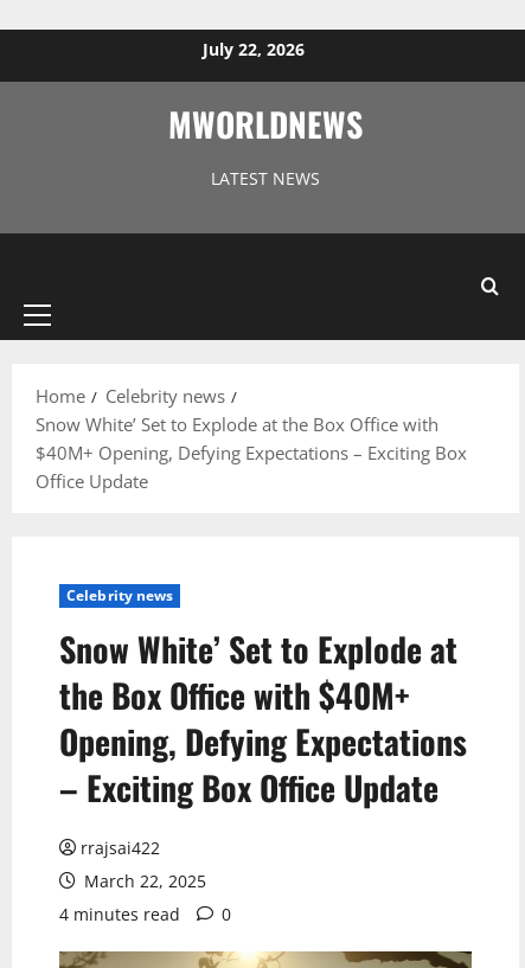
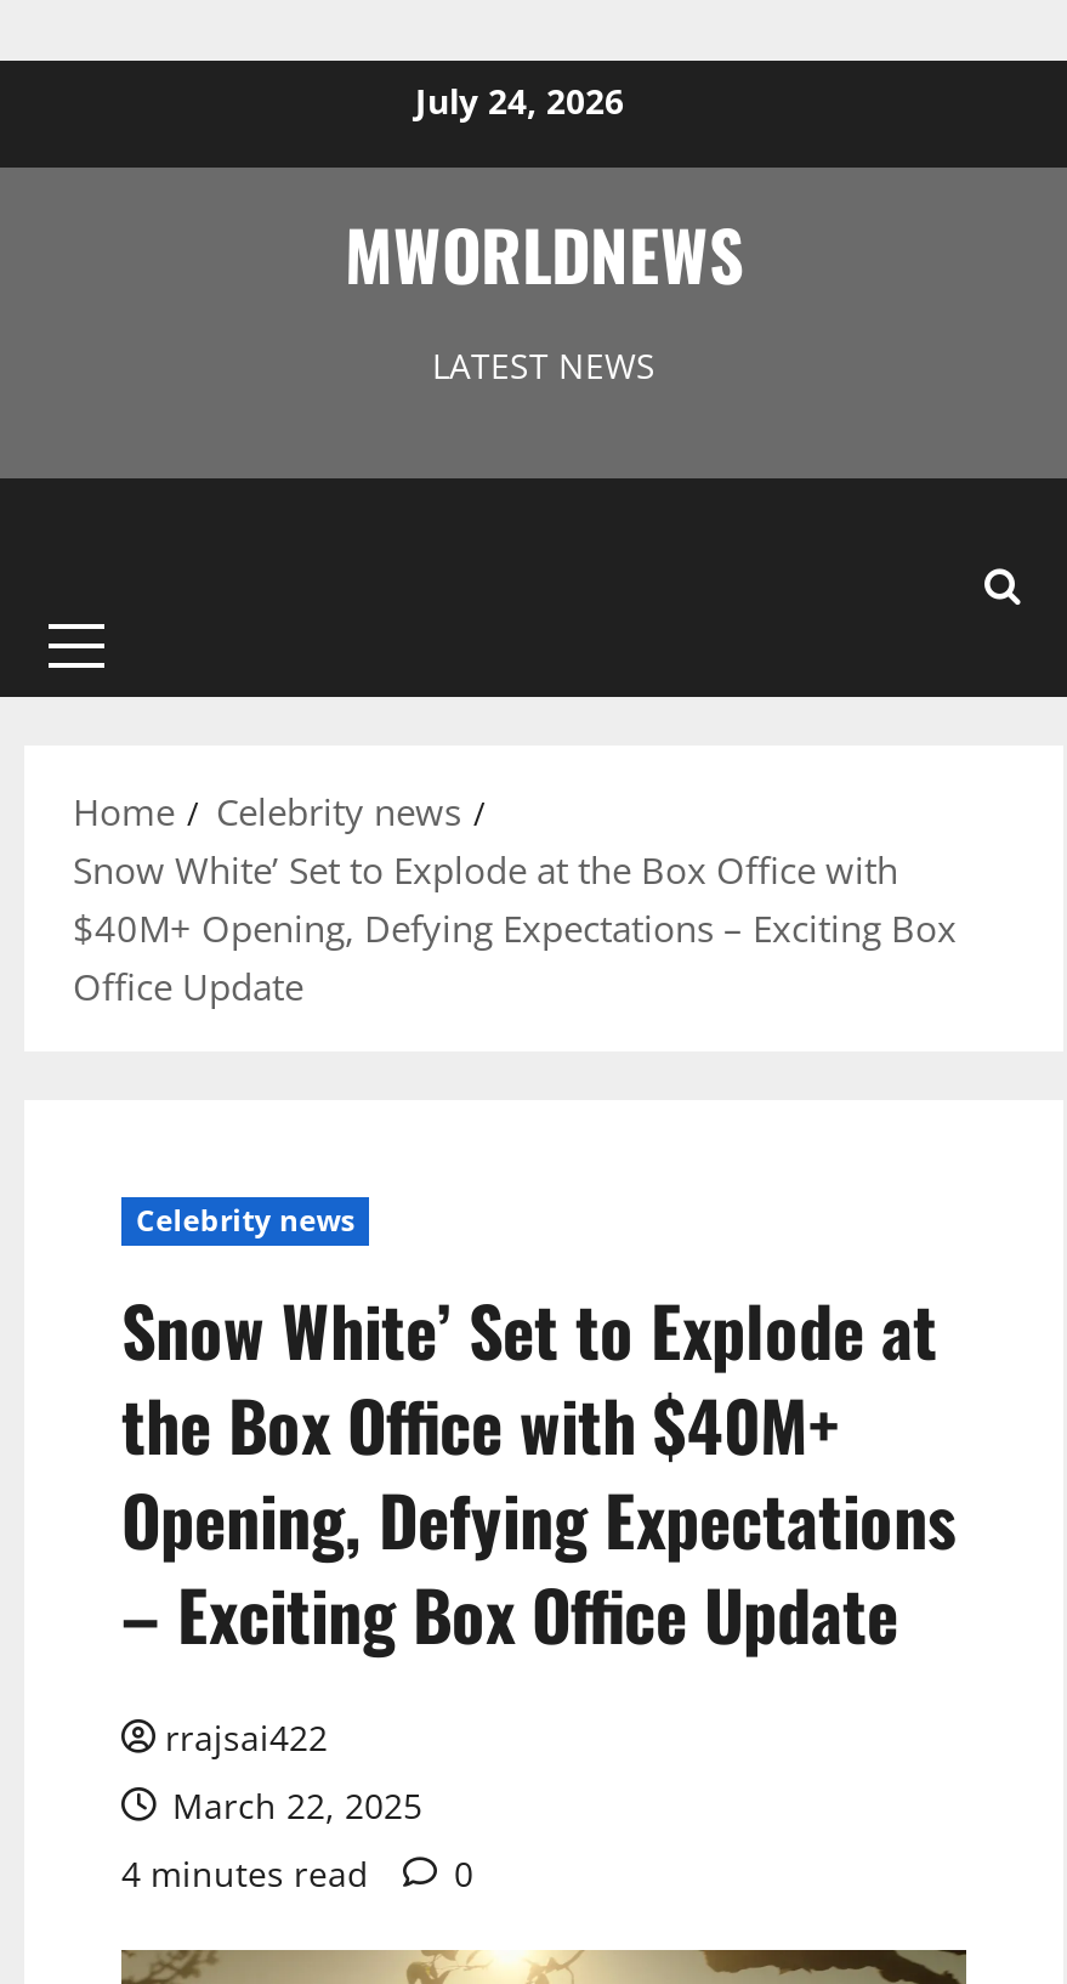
- July 22, 2026
+ July 24, 2026
